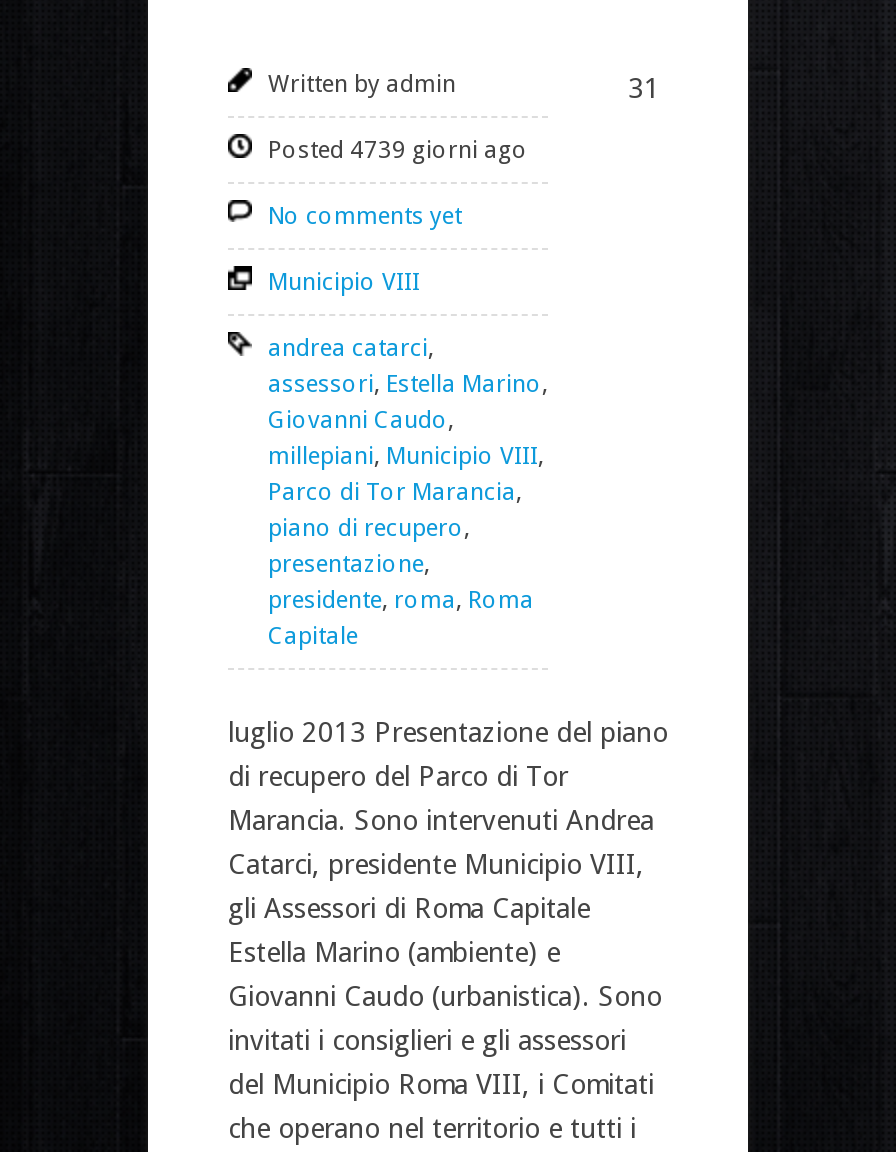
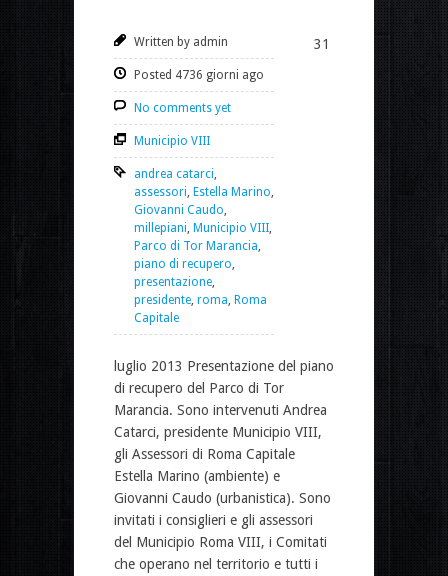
- Posted 4739 giorni ago
+ Posted 4736 giorni ago
